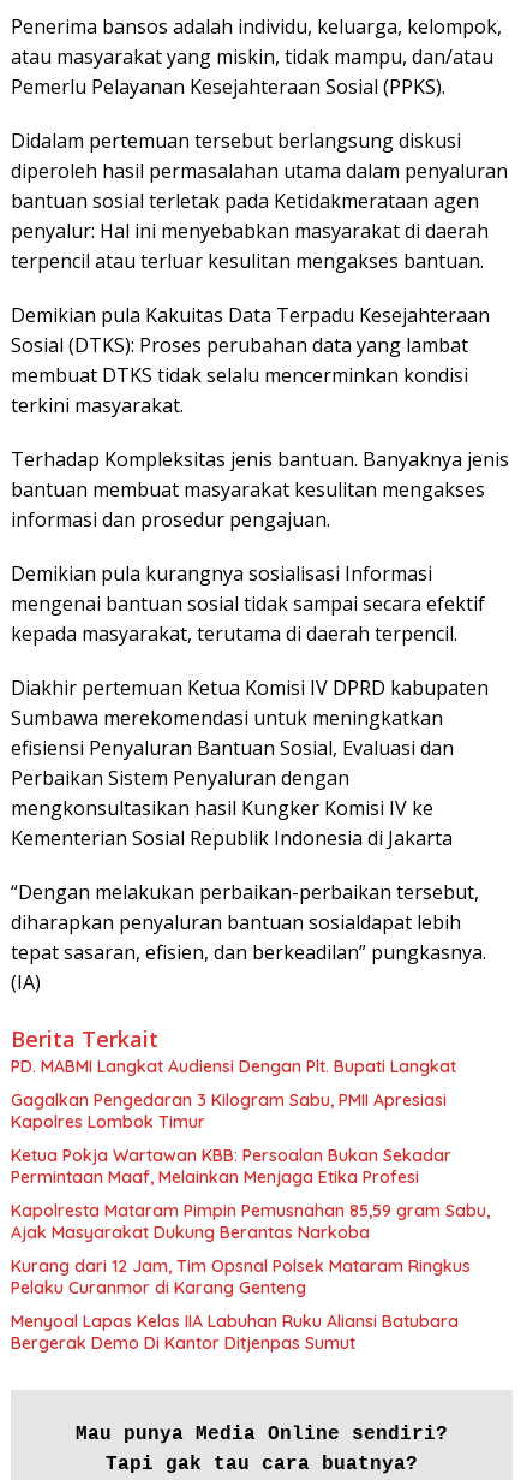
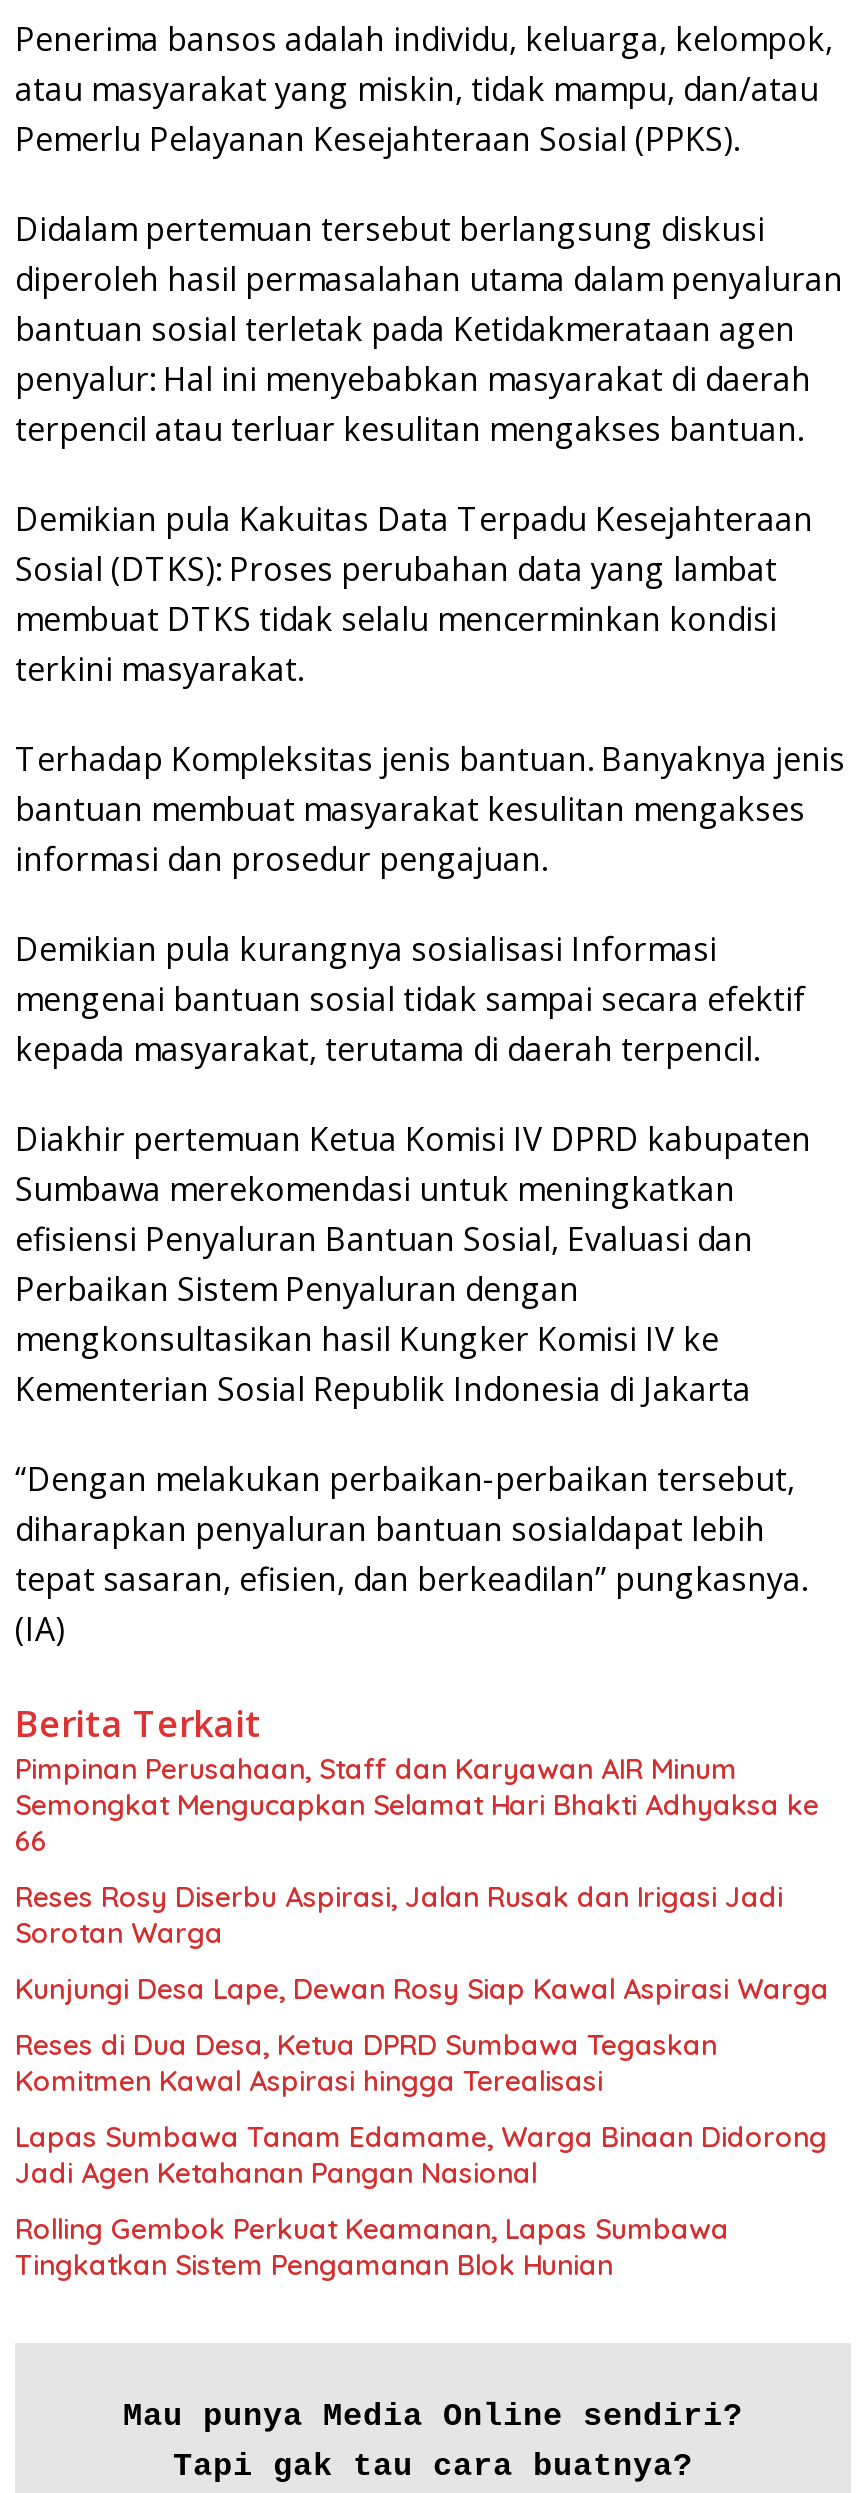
- PD. MABMI Langkat Audiensi Dengan Plt. Bupati Langkat
+ Pimpinan Perusahaan, Staff dan Karyawan AIR Minum
+ Semongkat Mengucapkan Selamat Hari Bhakti Adhyaksa ke
+ 66

- Gagalkan Pengedaran 3 Kilogram Sabu, PMII Apresiasi
- Kapolres Lombok Timur
+ Reses Rosy Diserbu Aspirasi, Jalan Rusak dan Irigasi Jadi
+ Sorotan Warga

- Ketua Pokja Wartawan KBB: Persoalan Bukan Sekadar
- Permintaan Maaf, Melainkan Menjaga Etika Profesi
+ Kunjungi Desa Lape, Dewan Rosy Siap Kawal Aspirasi Warga

- Kapolresta Mataram Pimpin Pemusnahan 85,59 gram Sabu,
- Ajak Masyarakat Dukung Berantas Narkoba
+ Reses di Dua Desa, Ketua DPRD Sumbawa Tegaskan
+ Komitmen Kawal Aspirasi hingga Terealisasi

- Kurang dari 12 Jam, Tim Opsnal Polsek Mataram Ringkus
- Pelaku Curanmor di Karang Genteng
+ Lapas Sumbawa Tanam Edamame, Warga Binaan Didorong
+ Jadi Agen Ketahanan Pangan Nasional

- Menyoal Lapas Kelas IIA Labuhan Ruku Aliansi Batubara
- Bergerak Demo Di Kantor Ditjenpas Sumut
+ Rolling Gembok Perkuat Keamanan, Lapas Sumbawa
+ Tingkatkan Sistem Pengamanan Blok Hunian
